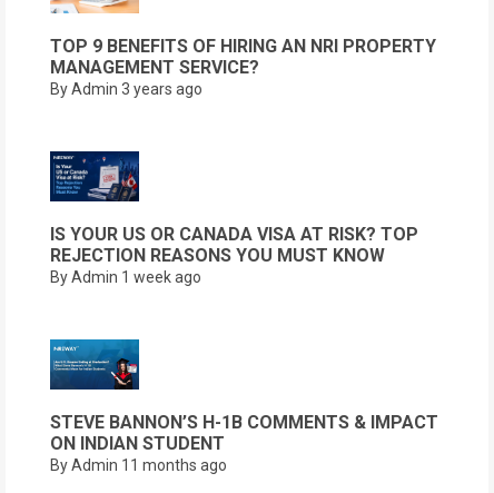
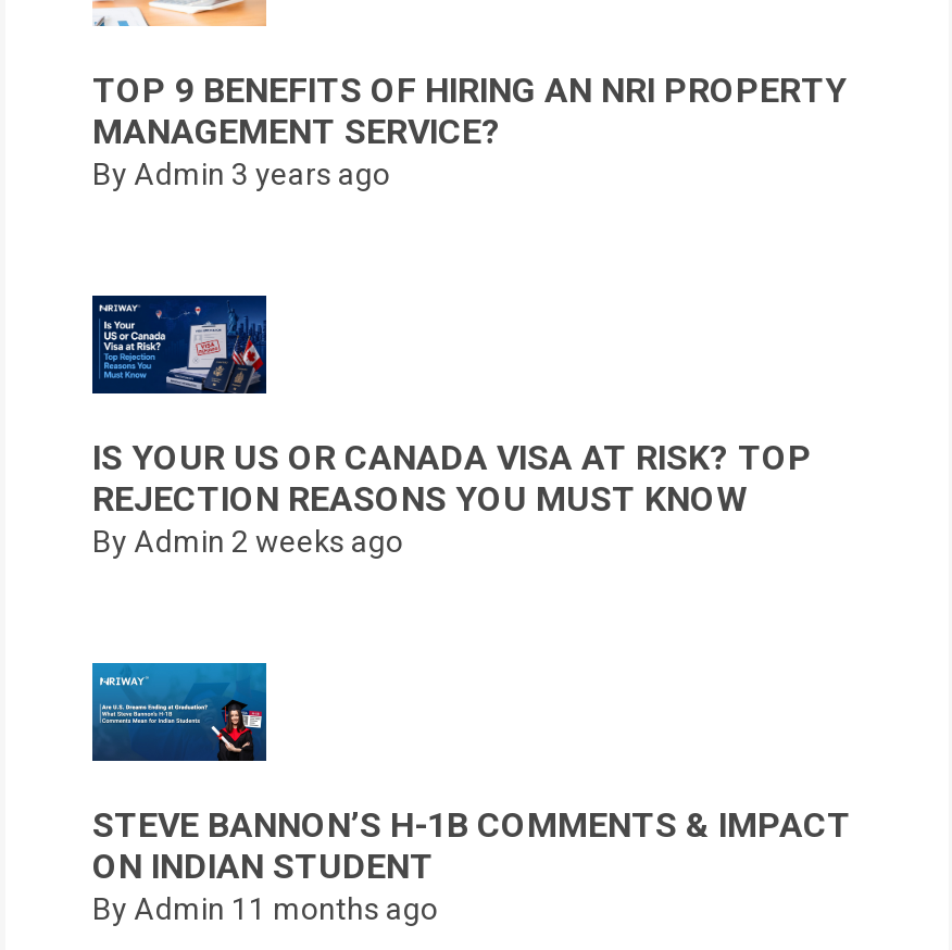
- By Admin 1 week ago
+ By Admin 2 weeks ago
